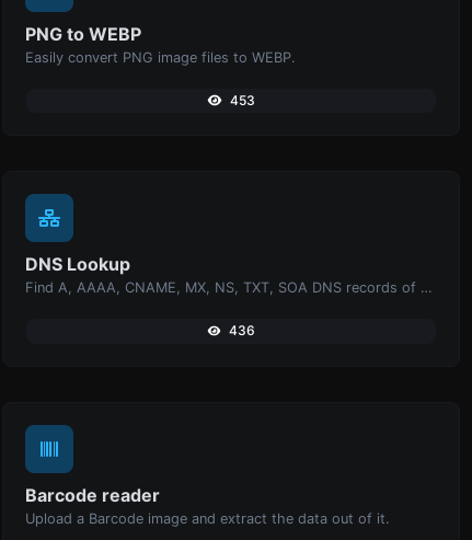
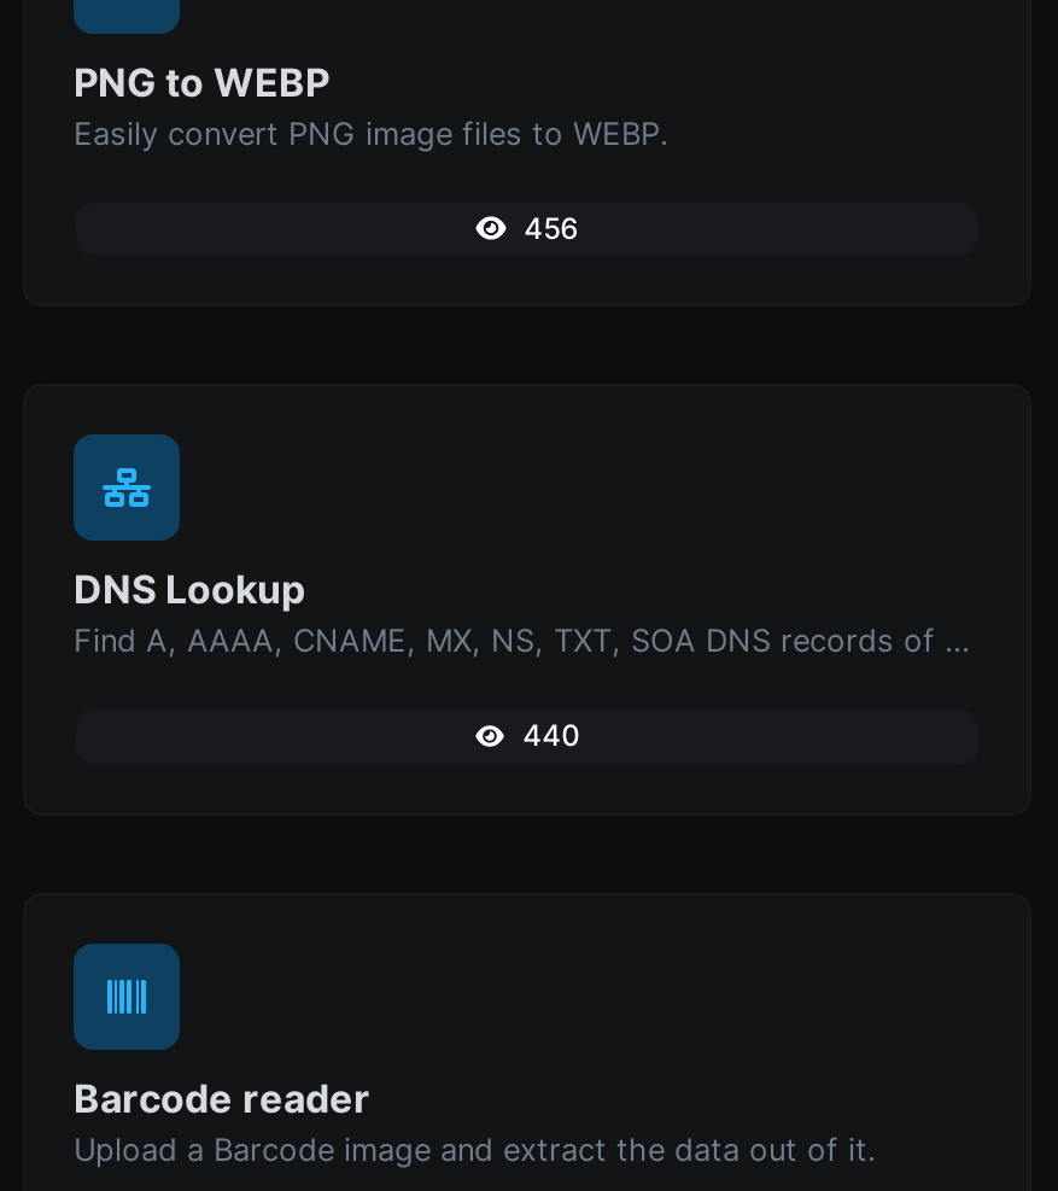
- 453
+ 456

- 436
+ 440
